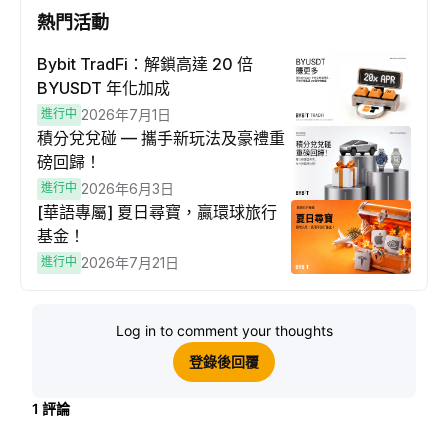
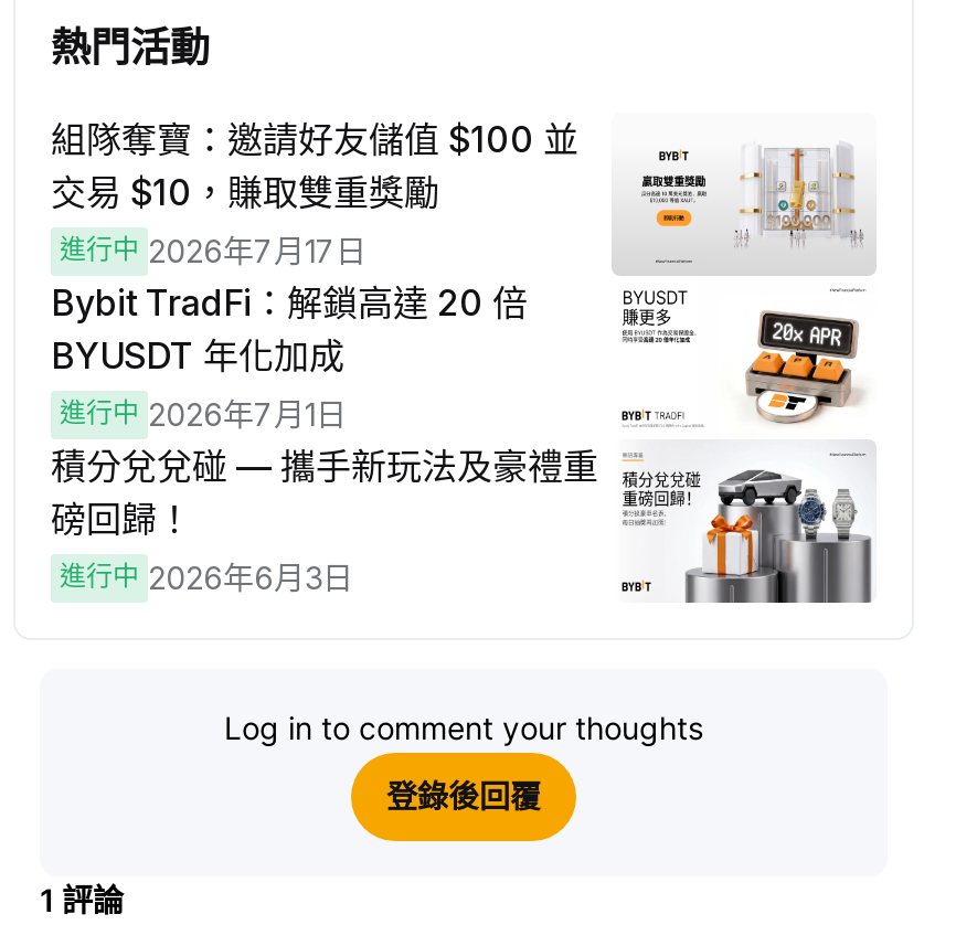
+ [image]
+ 組隊奪寶：邀請好友儲值 $100 並
+ 交易 $10，賺取雙重獎勵
+ 進行中 2026年7月17日

moved down: [image] | Bybit TradFi：解鎖高達 20 倍 | BYUSDT 年化加成 | 進行中 2026年7月1日 | 積分兌兌碰 — 攜手新玩法及豪禮重 | 磅回歸！ | 進行中 2026年6月3日

- [image]
- [華語專屬] 夏日尋寶，贏環球旅行
- 基金！
- 進行中 2026年7月21日
